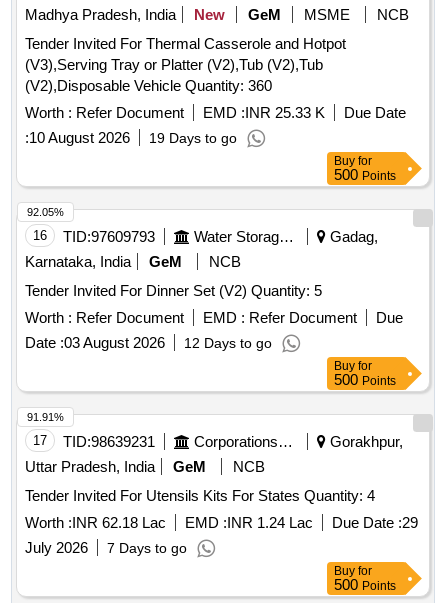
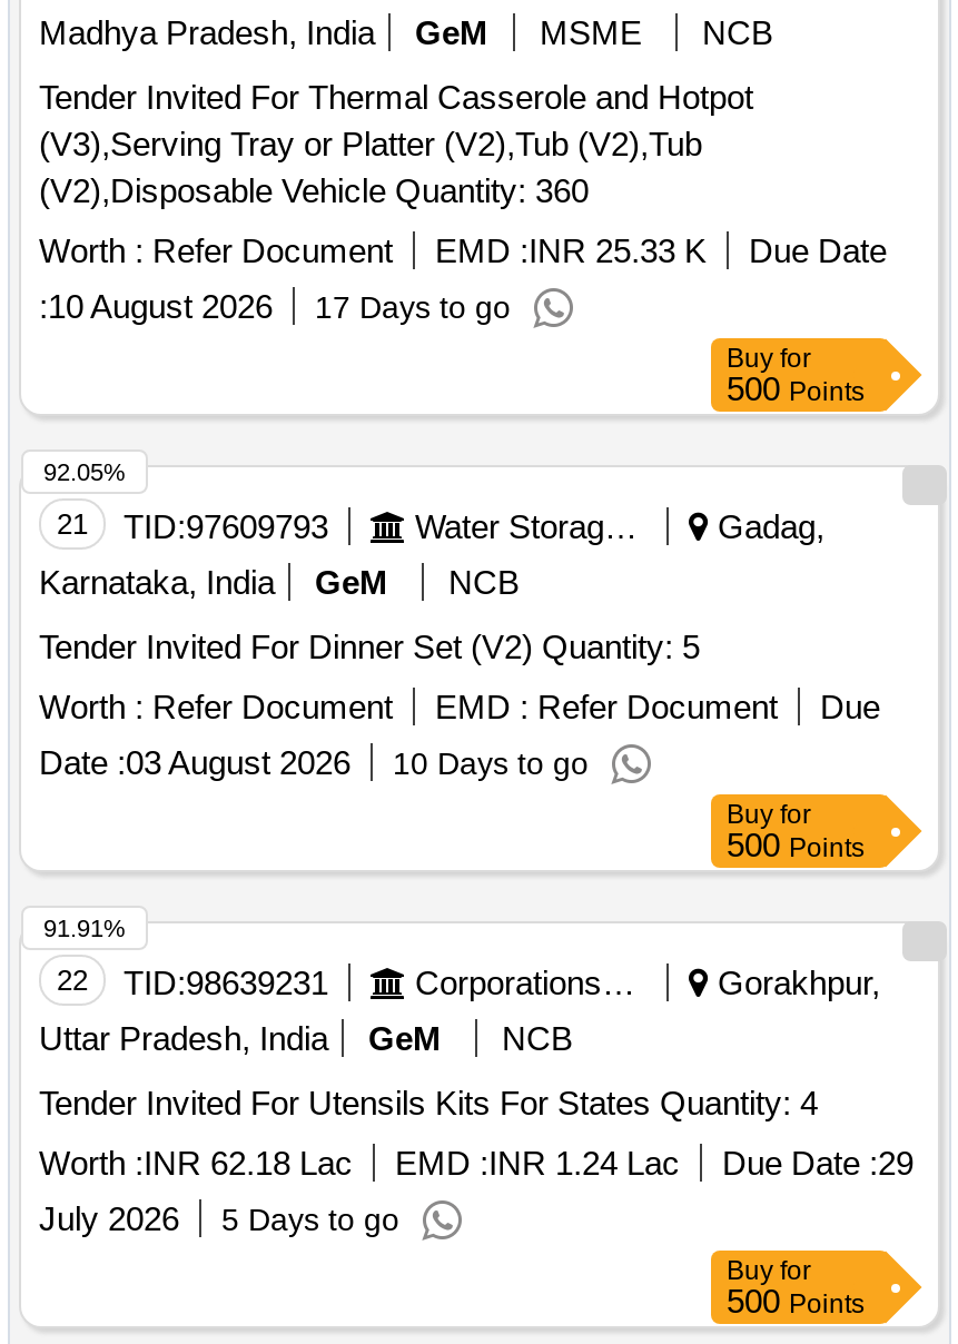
- New

- :10 August 2026 19 Days to go
+ :10 August 2026 17 Days to go

- 16 TID:97609793
+ 21 TID:97609793

- Date : 03 August 2026 12 Days to go
+ Date : 03 August 2026 10 Days to go

- 17 TID:98639231
+ 22 TID:98639231

- July 2026 7 Days to go
+ July 2026 5 Days to go
